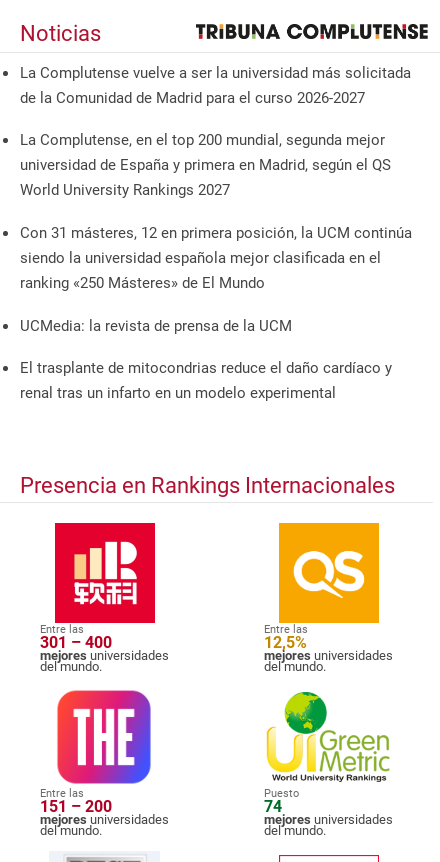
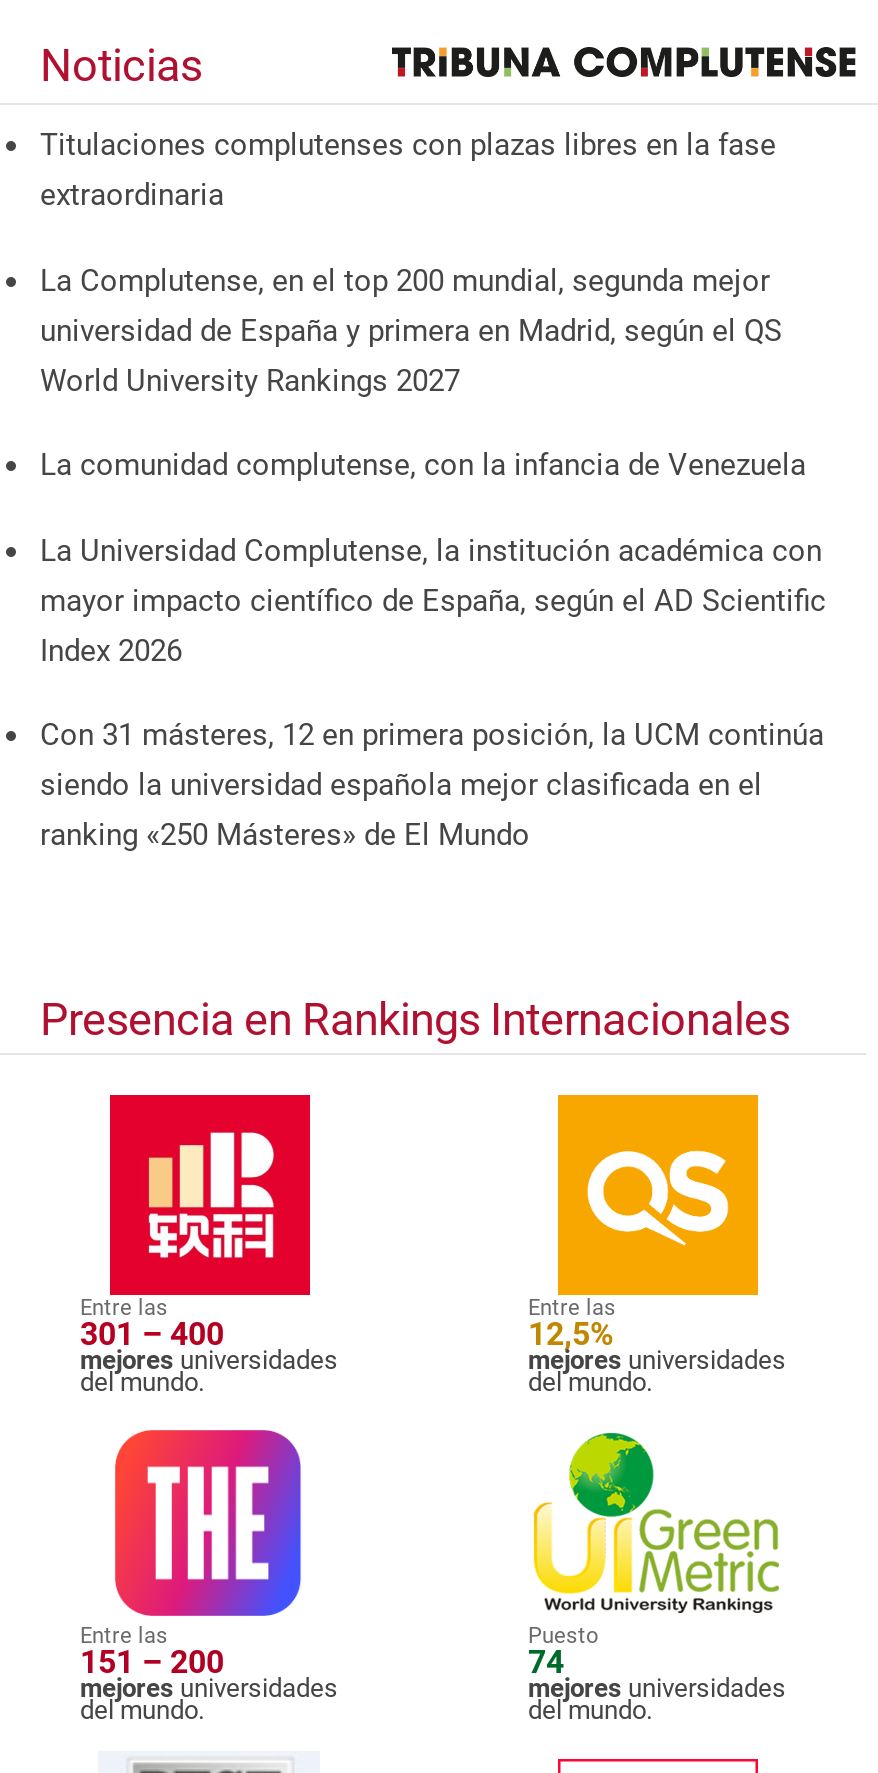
- La Complutense vuelve a ser la universidad más solicitada
- de la Comunidad de Madrid para el curso 2026-2027
+ Titulaciones complutenses con plazas libres en la fase
+ extraordinaria

+ La comunidad complutense, con la infancia de Venezuela
+ La Universidad Complutense, la institución académica con
+ mayor impacto científico de España, según el AD Scientific
+ Index 2026

moved down: Con 31 másteres, 12 en primera posición, la UCM continúa | siendo la universidad española mejor clasificada en el | ranking «250 Másteres» de El Mundo

- UCMedia: la revista de prensa de la UCM
- El trasplante de mitocondrias reduce el daño cardíaco y
- renal tras un infarto en un modelo experimental
